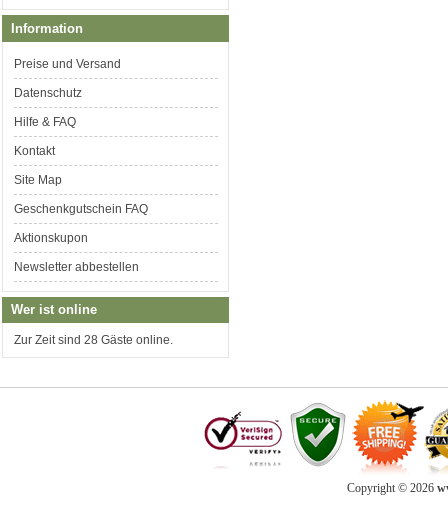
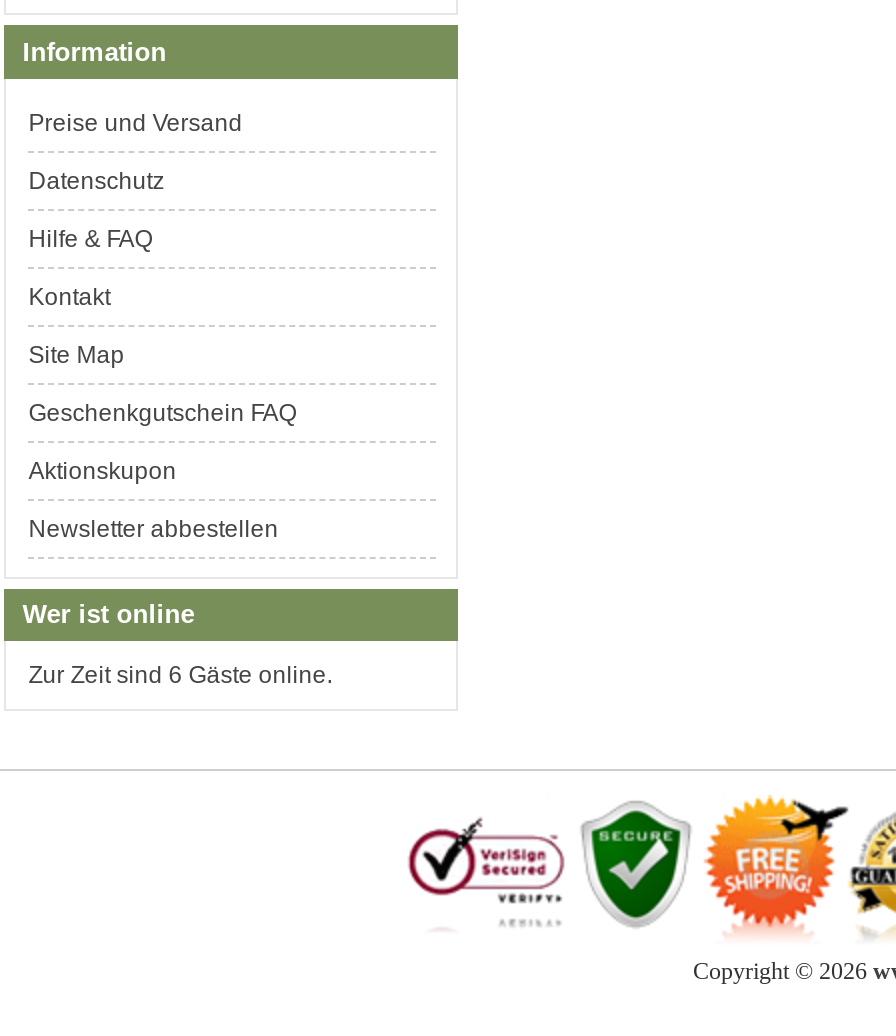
- Zur Zeit sind 28 Gäste online.
+ Zur Zeit sind 6 Gäste online.
